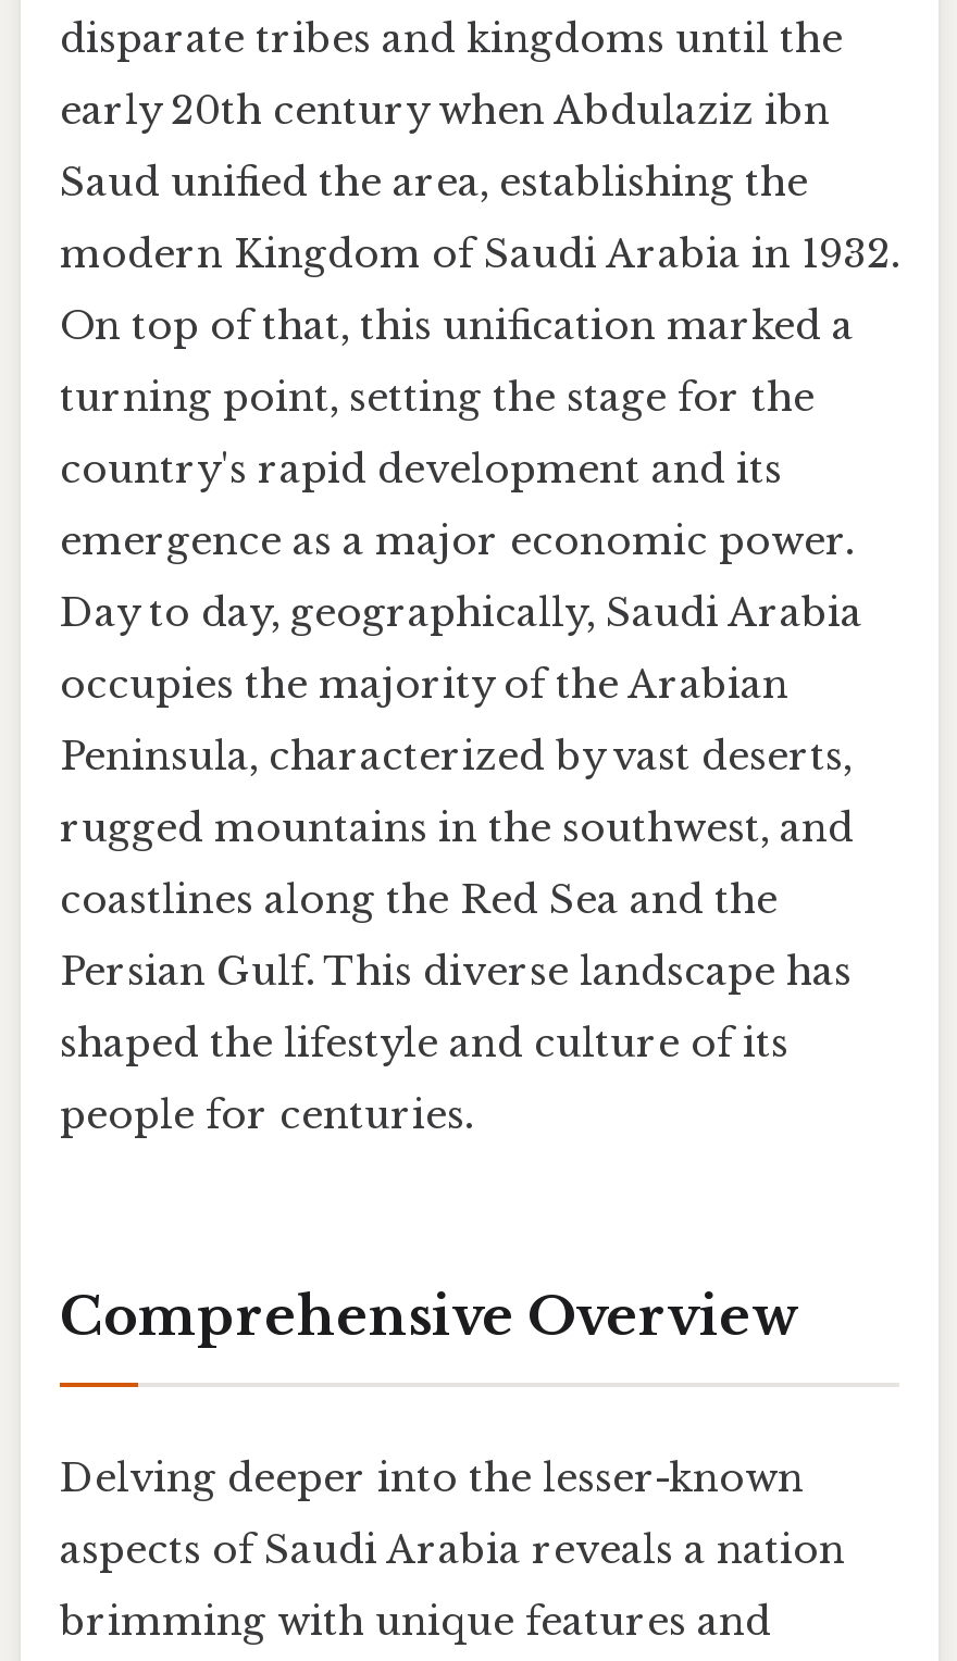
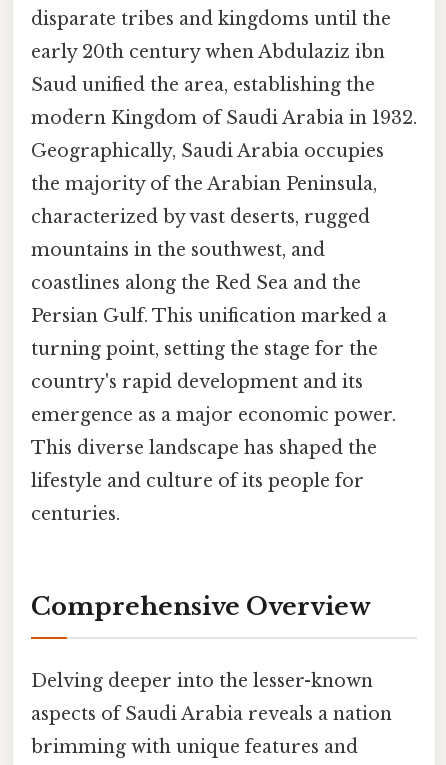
- On top of that, this unification marked a
+ Geographically, Saudi Arabia occupies
+ the majority of the Arabian Peninsula,
+ characterized by vast deserts, rugged
+ mountains in the southwest, and
+ Persian Gulf. This unification marked a

moved down: turning point, setting the stage for the | country's rapid development and its | emergence as a major economic power.

- Day to day, geographically, Saudi Arabia
- occupies the majority of the Arabian
- Peninsula, characterized by vast deserts,
- rugged mountains in the southwest, and
- Persian Gulf. This diverse landscape has
- shaped the lifestyle and culture of its
- people for centuries.
+ This diverse landscape has shaped the
+ lifestyle and culture of its people for
+ centuries.

moved up: coastlines along the Red Sea and the
